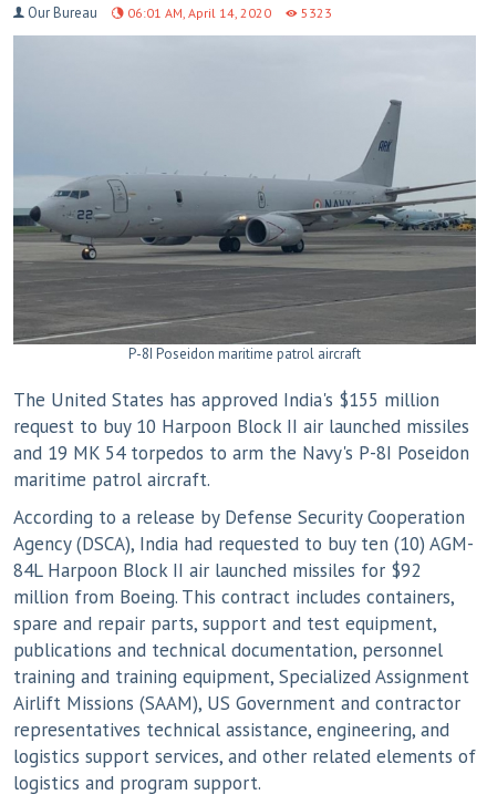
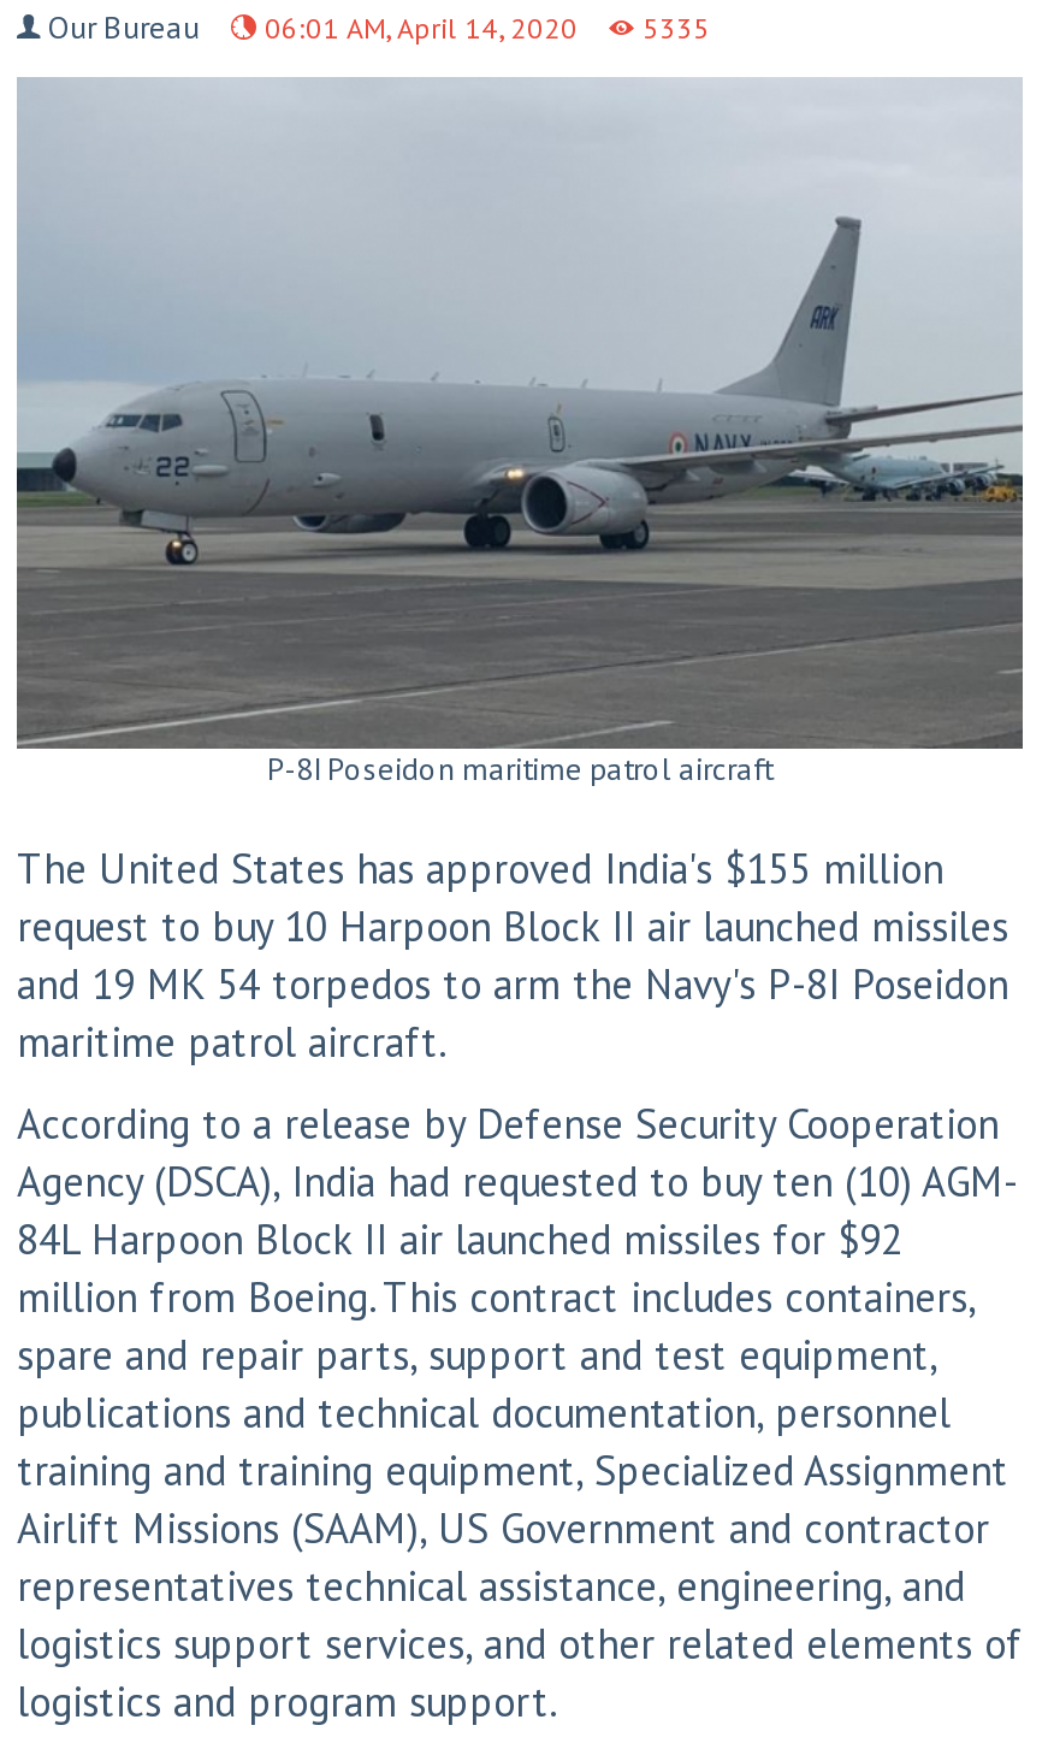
- Our Bureau 06:01 AM, April 14, 2020 5323
+ Our Bureau 06:01 AM, April 14, 2020 5335
